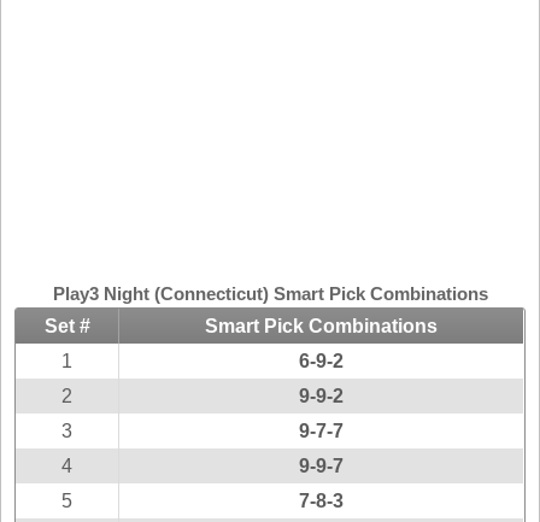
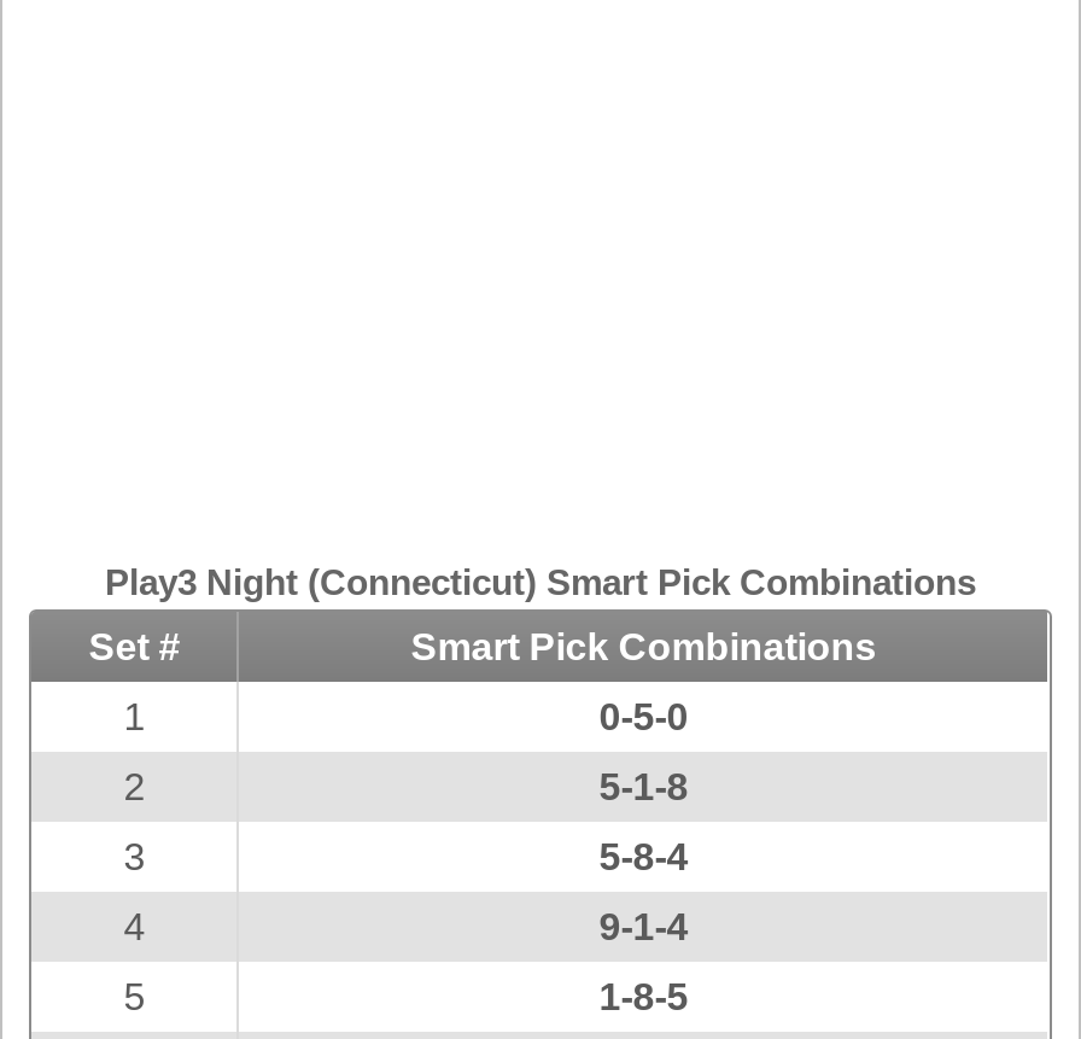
- 6-9-2
+ 0-5-0

- 9-9-2
+ 5-1-8

- 9-7-7
+ 5-8-4

- 9-9-7
+ 9-1-4

- 7-8-3
+ 1-8-5
